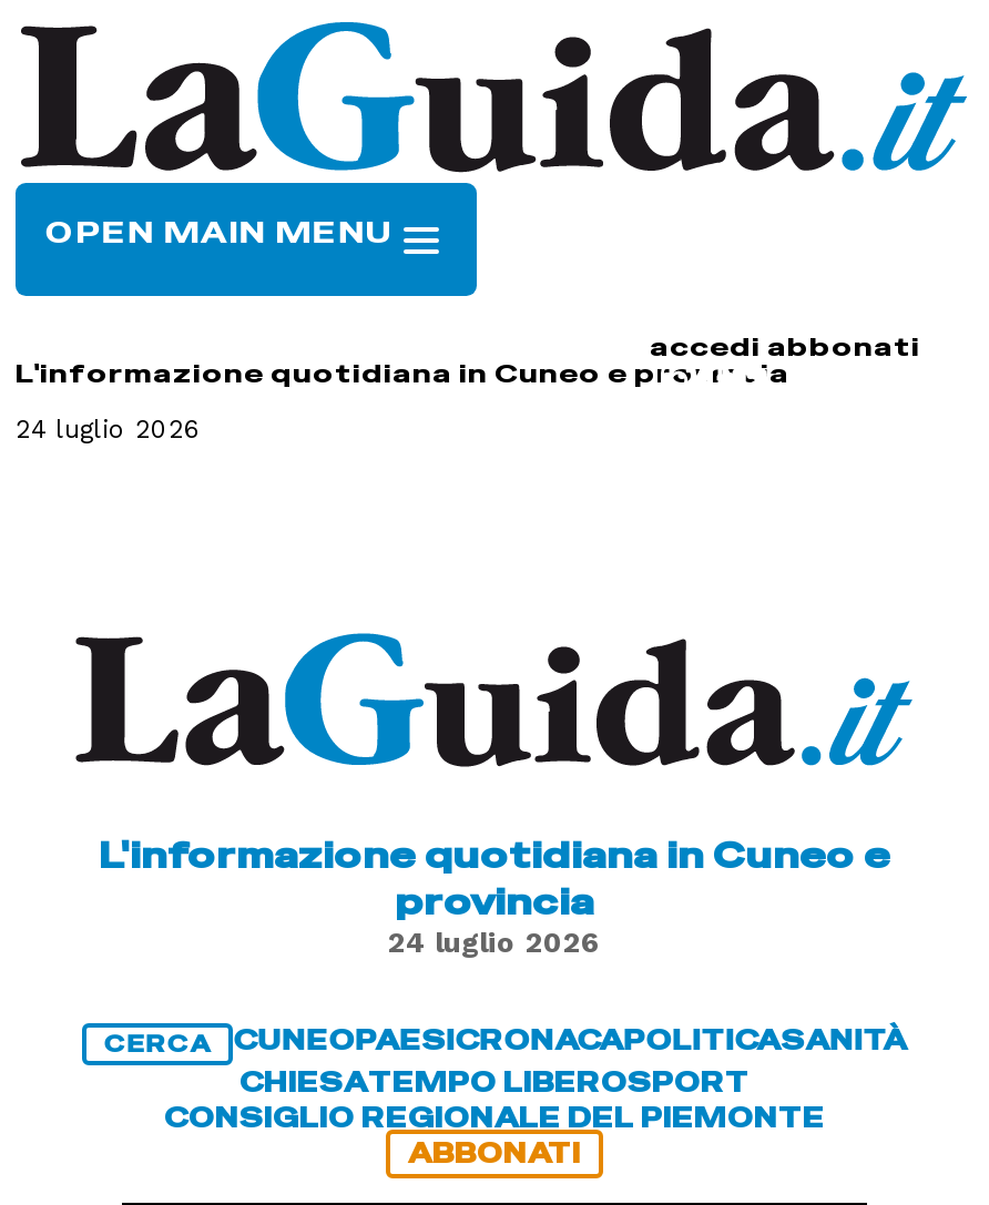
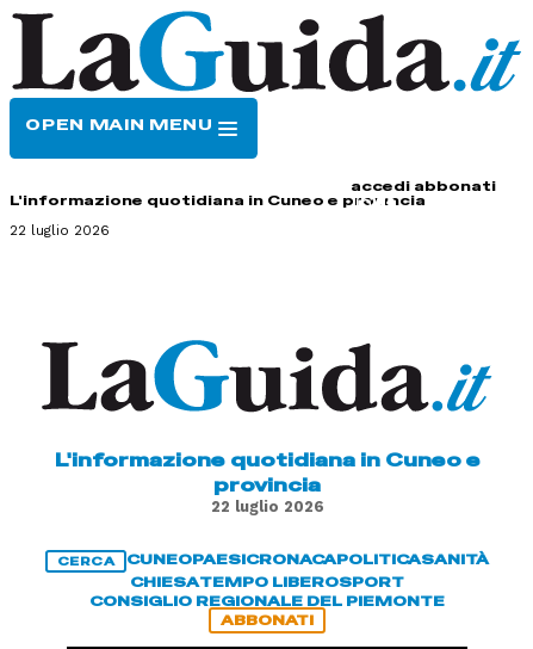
- 24 luglio 2026
+ 22 luglio 2026

- 24 luglio 2026
+ 22 luglio 2026
